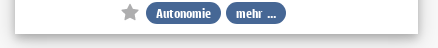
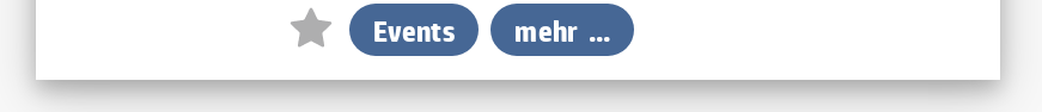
- Autonomie
+ Events
